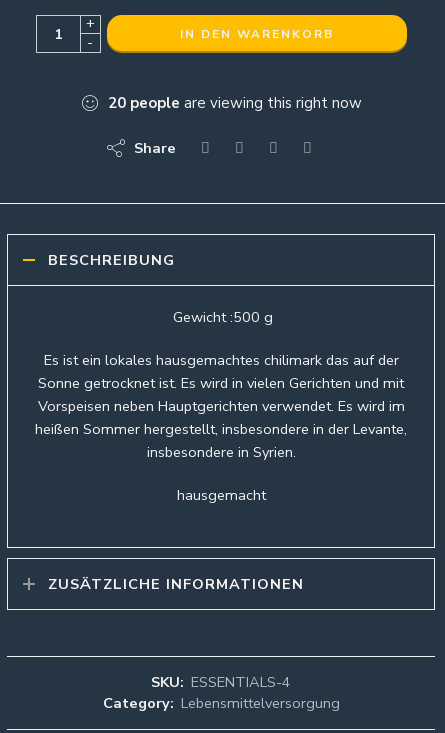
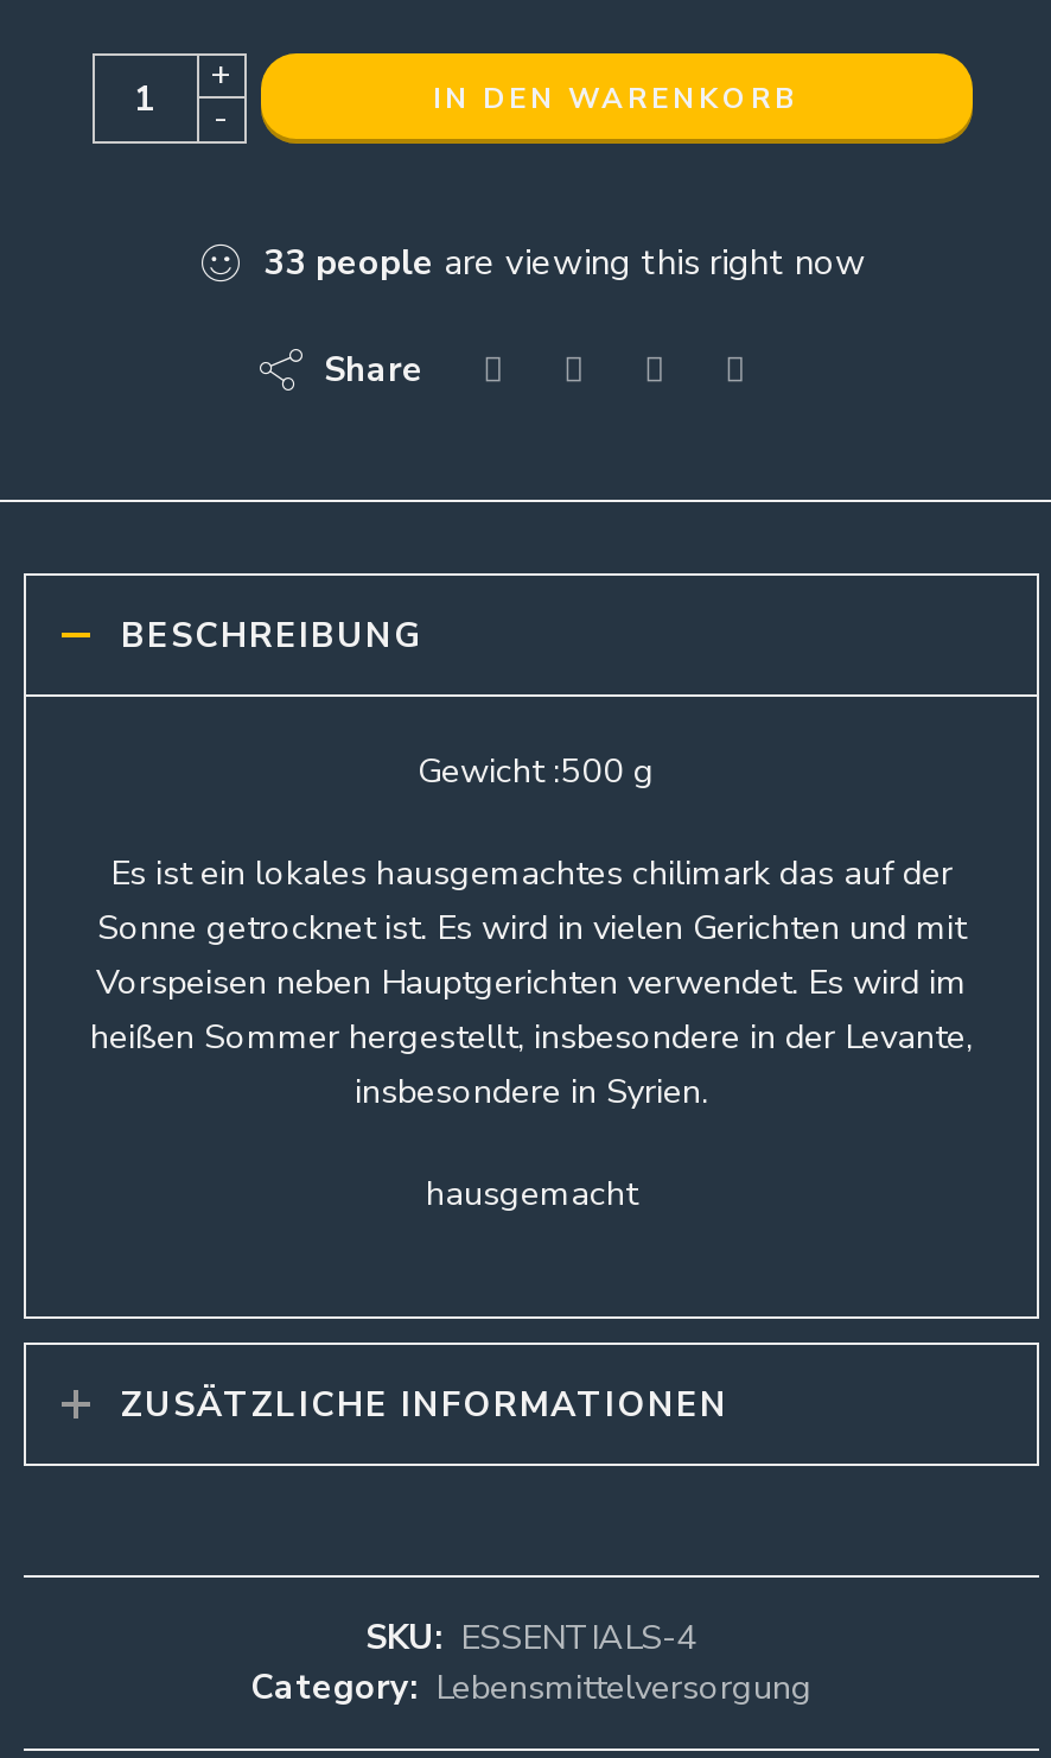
- 20 people are viewing this right now
+ 33 people are viewing this right now
